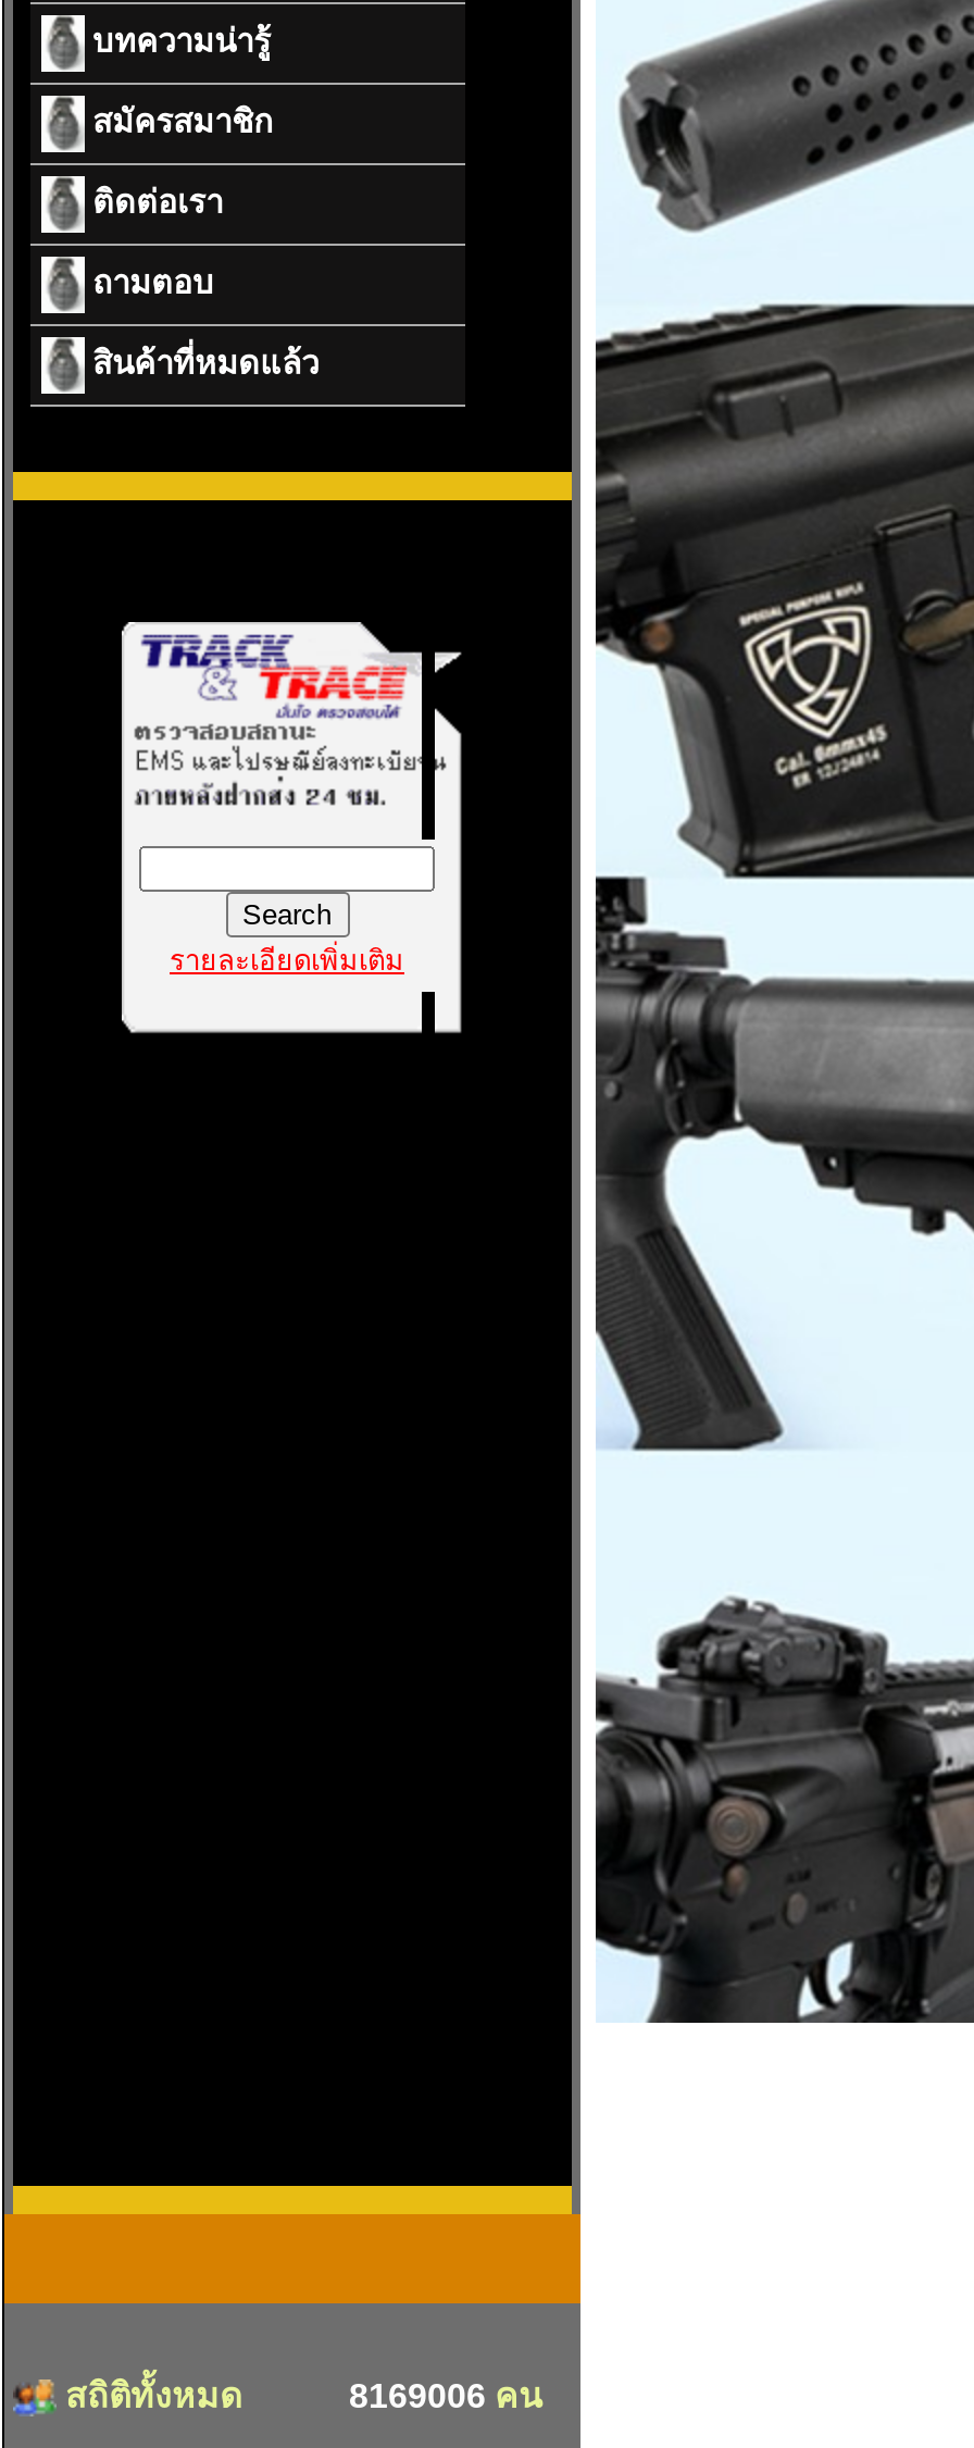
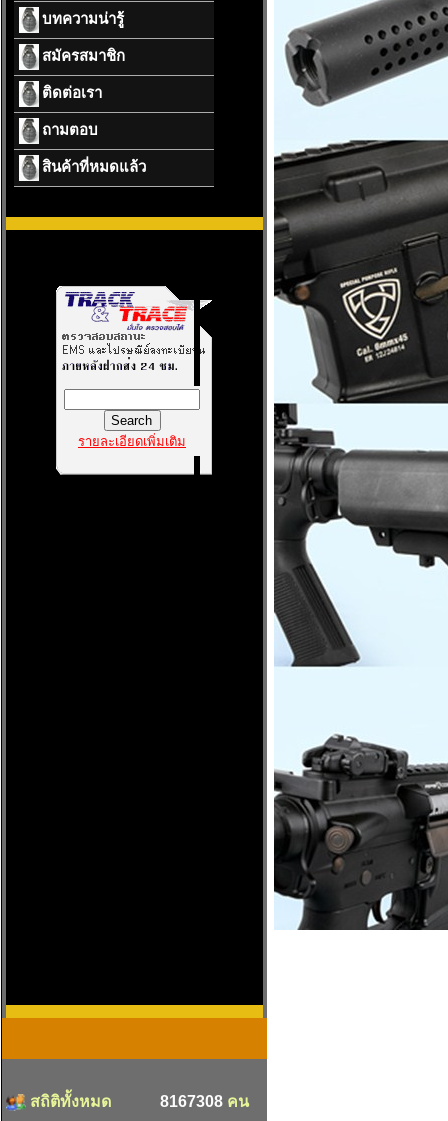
- 8169006 คน
+ 8167308 คน
